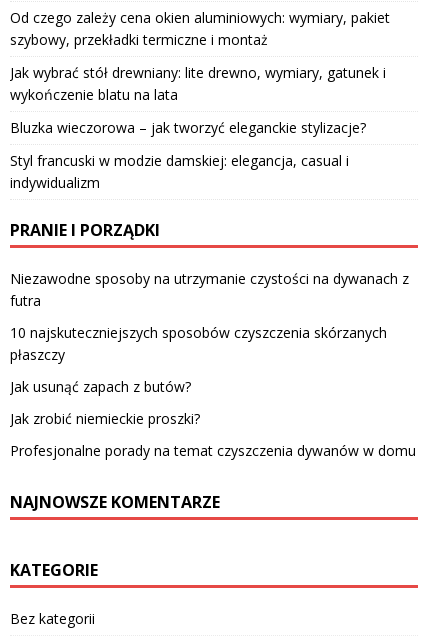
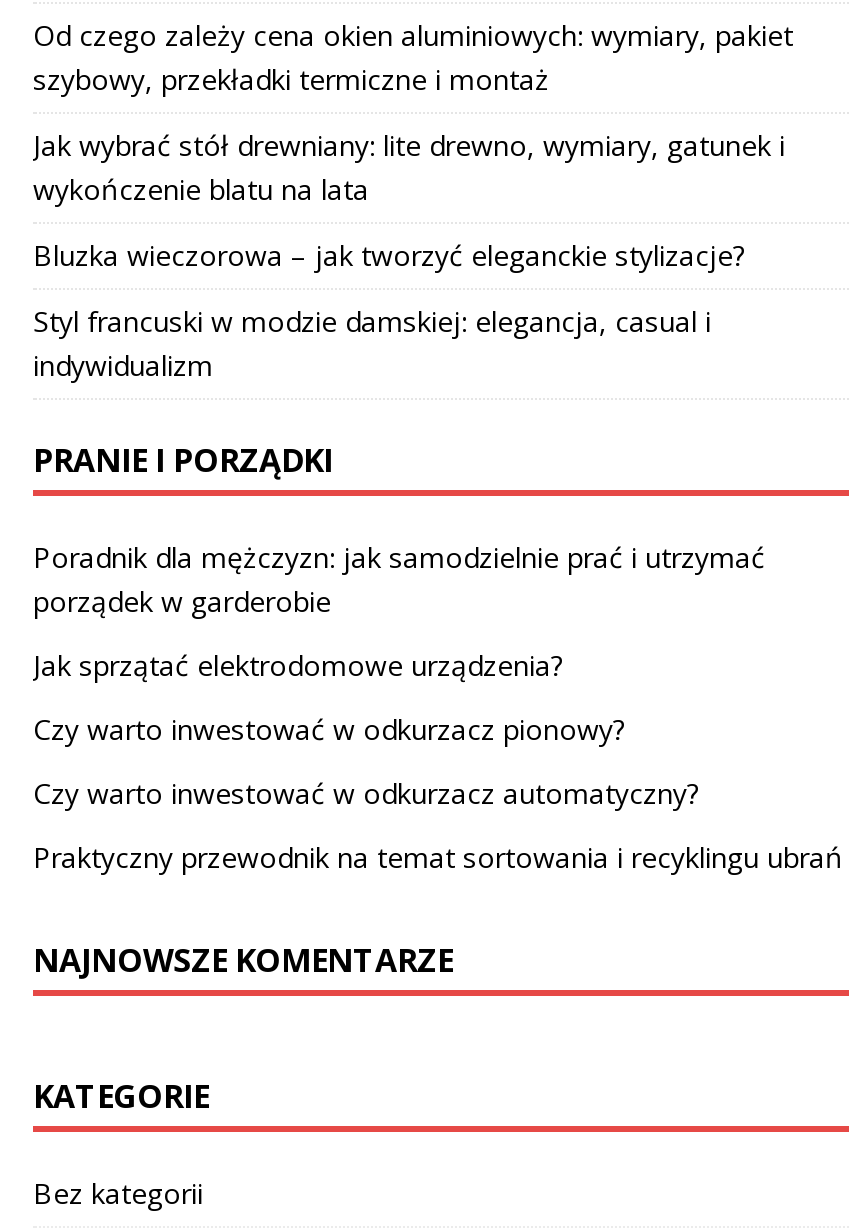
- Niezawodne sposoby na utrzymanie czystości na dywanach z
- futra
+ Poradnik dla mężczyzn: jak samodzielnie prać i utrzymać
+ porządek w garderobie

- 10 najskuteczniejszych sposobów czyszczenia skórzanych
- płaszczy
+ Jak sprzątać elektrodomowe urządzenia?

- Jak usunąć zapach z butów?
+ Czy warto inwestować w odkurzacz pionowy?

- Jak zrobić niemieckie proszki?
+ Czy warto inwestować w odkurzacz automatyczny?

- Profesjonalne porady na temat czyszczenia dywanów w domu
+ Praktyczny przewodnik na temat sortowania i recyklingu ubrań
